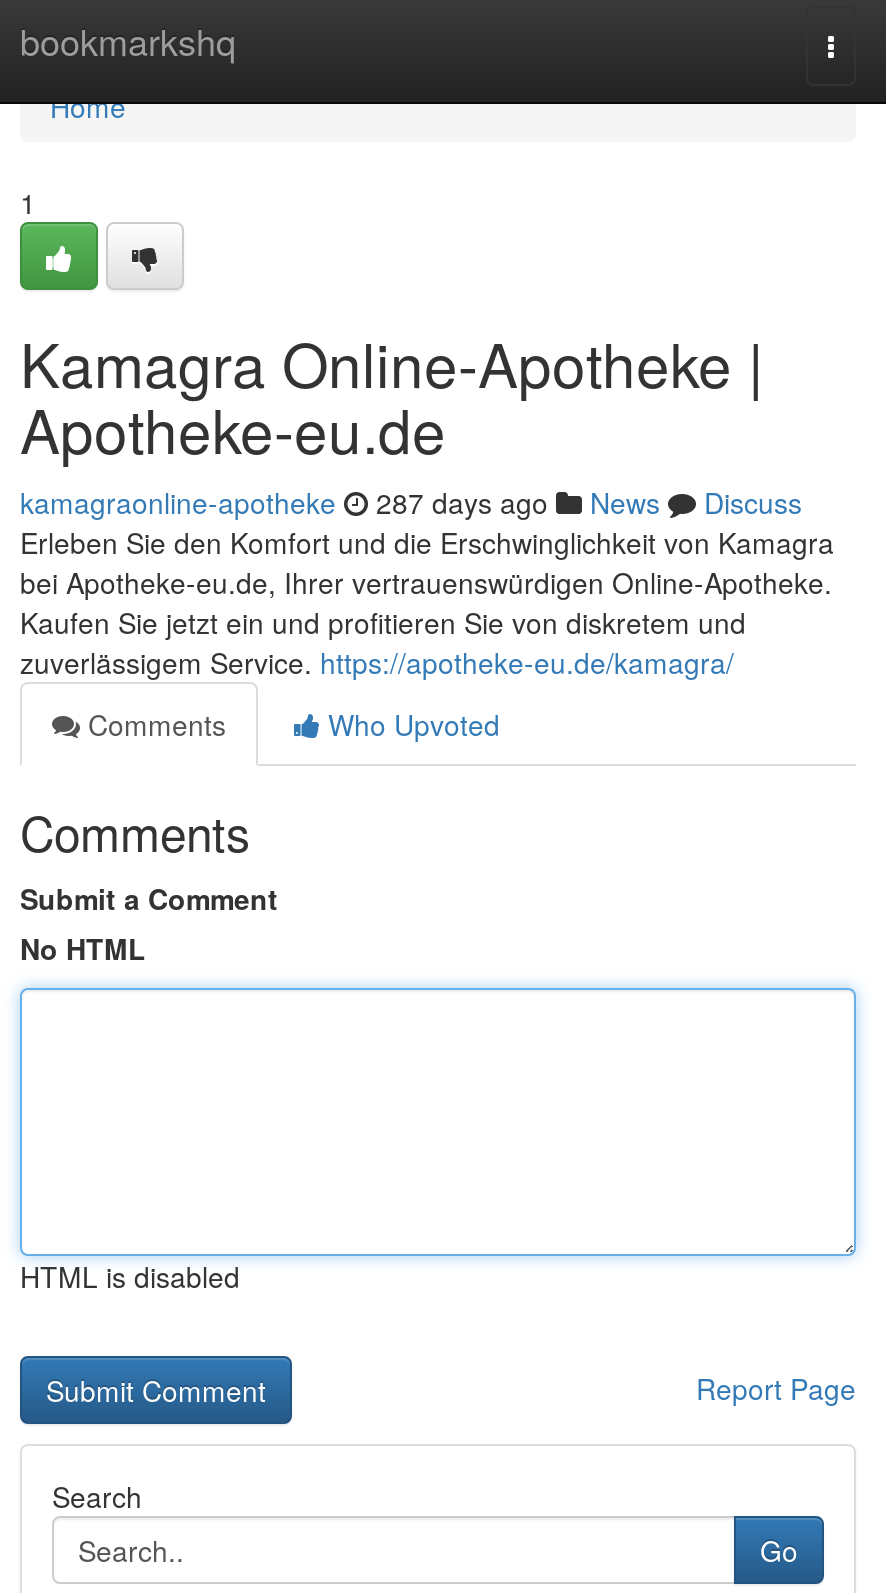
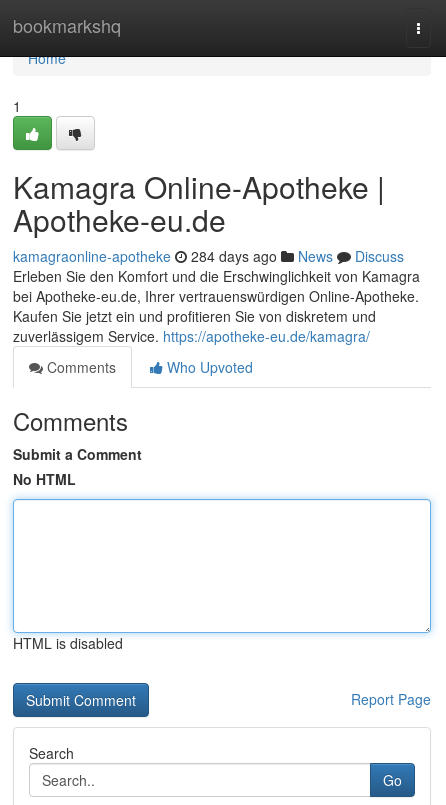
- kamagraonline-apotheke 287 days ago News Discuss
+ kamagraonline-apotheke 284 days ago News Discuss
